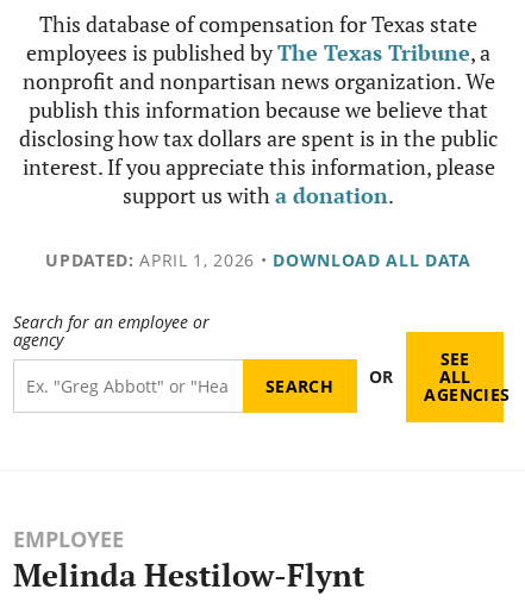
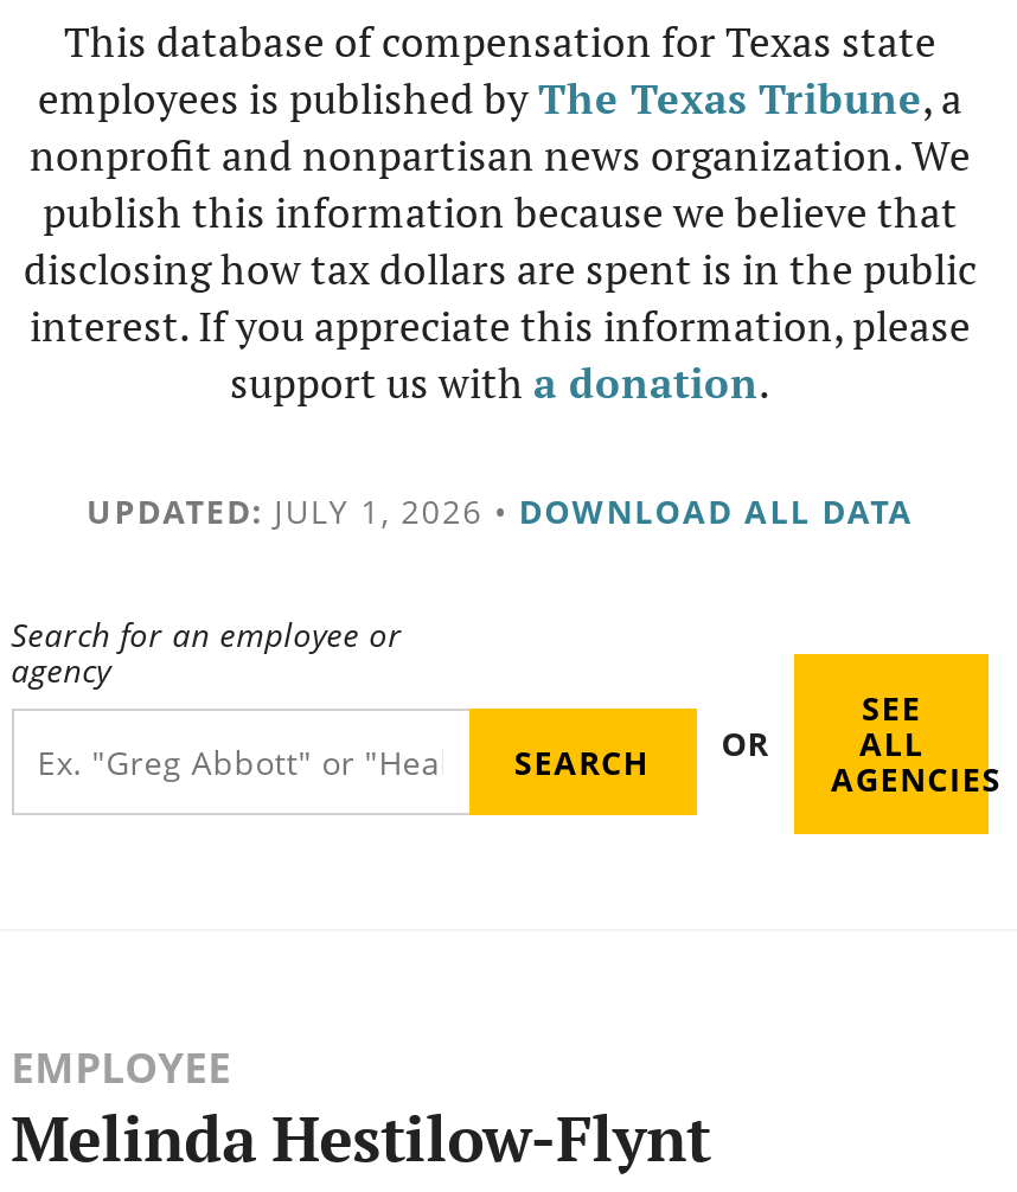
- UPDATED: APRIL 1, 2026 • DOWNLOAD ALL DATA
+ UPDATED: JULY 1, 2026 • DOWNLOAD ALL DATA
